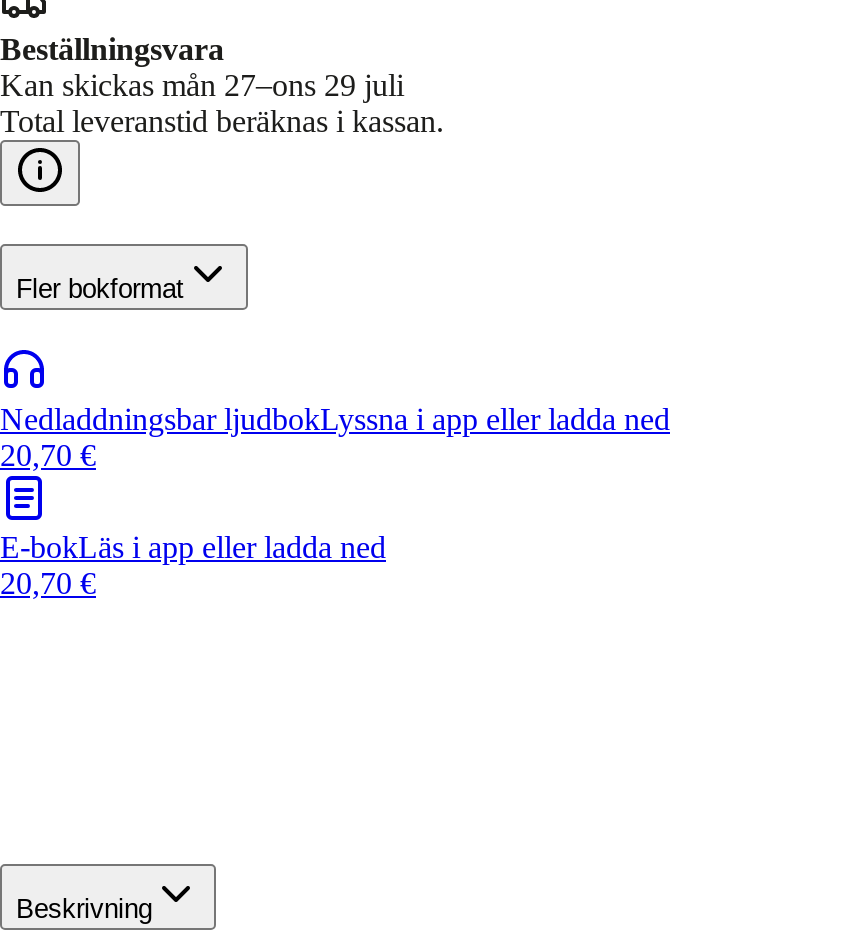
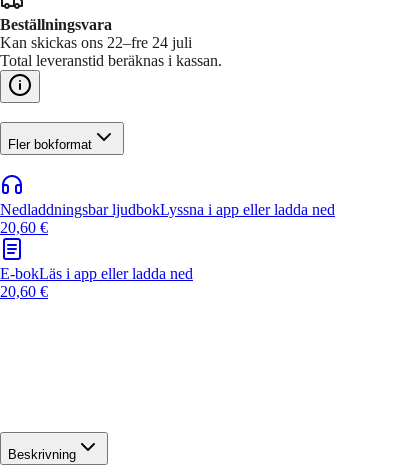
- Kan skickas mån 27–ons 29 juli
+ Kan skickas ons 22–fre 24 juli

- 20,70 €
+ 20,60 €

- 20,70 €
+ 20,60 €
